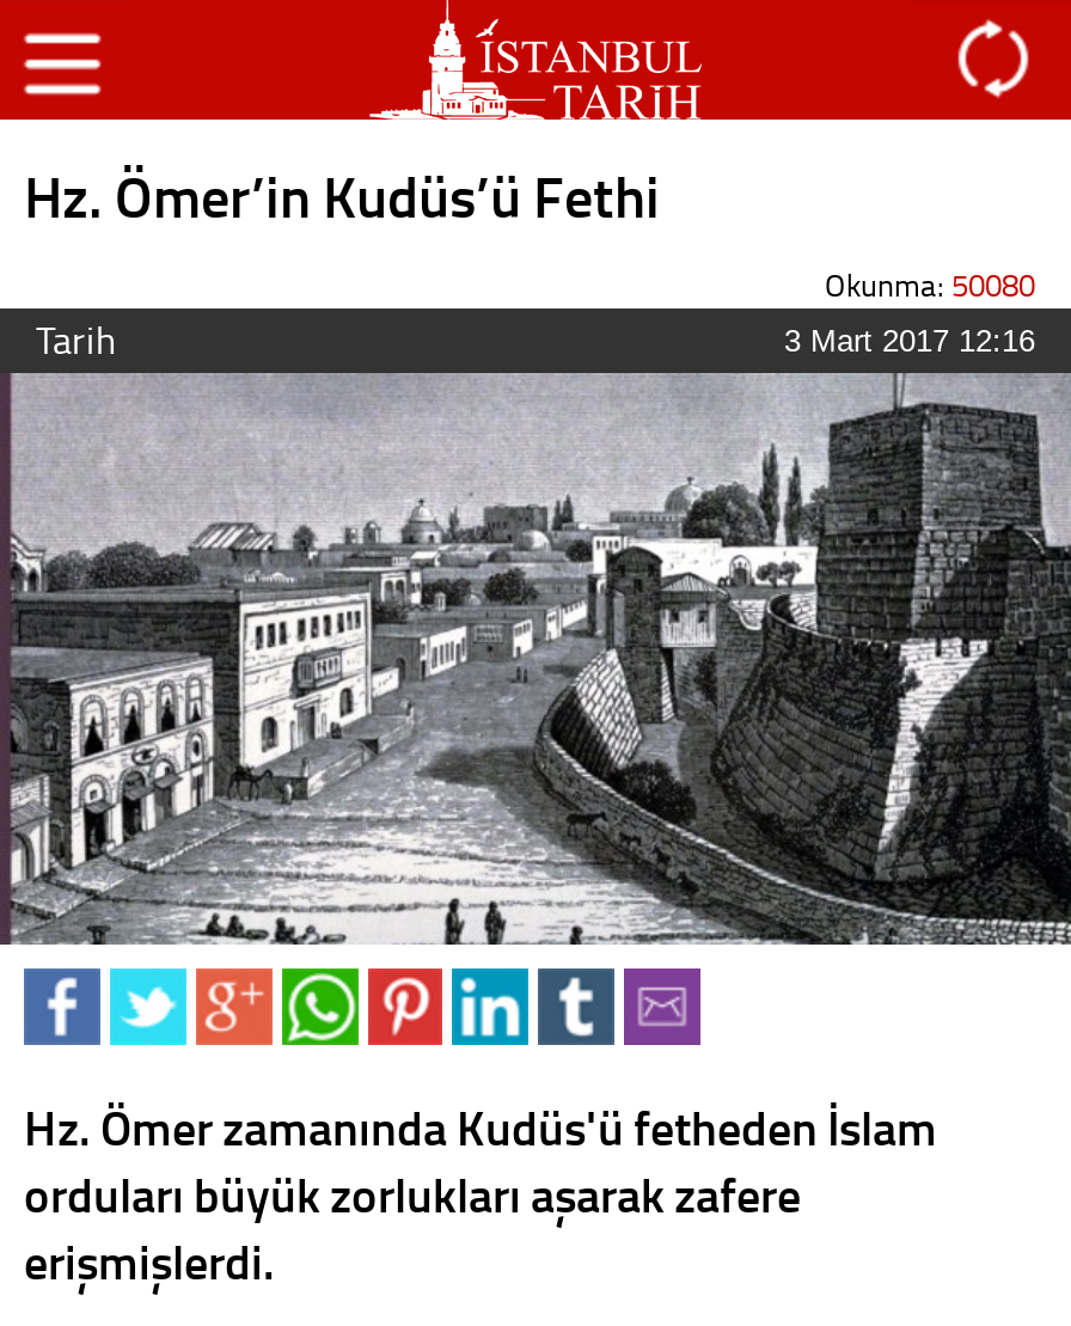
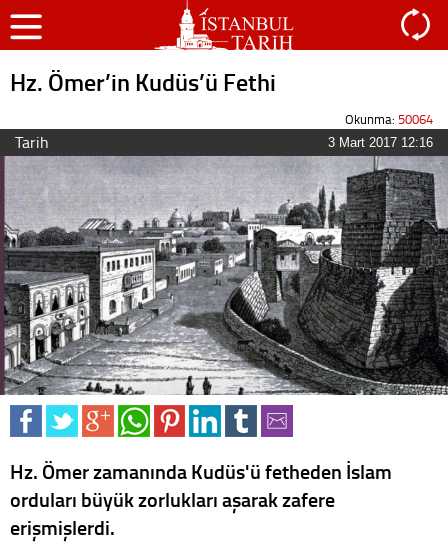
- Okunma: 50080
+ Okunma: 50064
